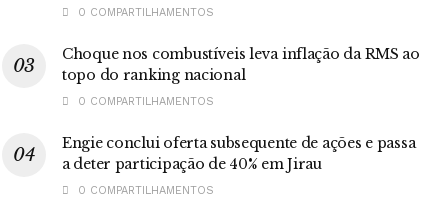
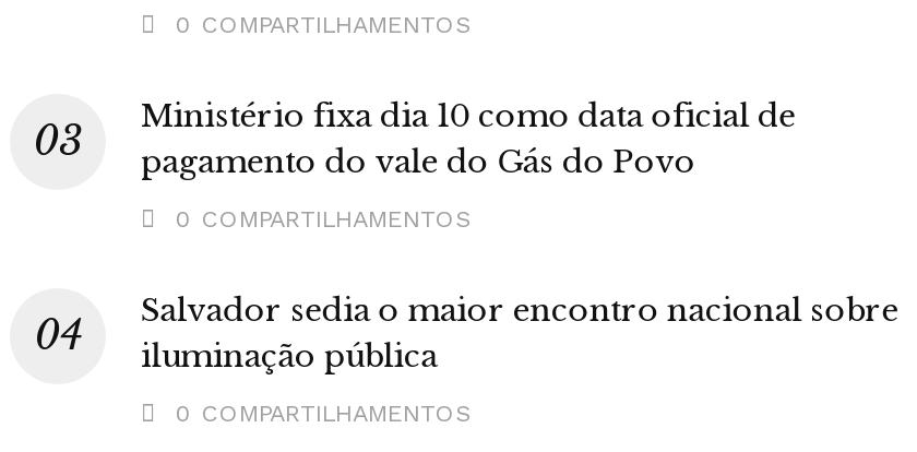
- Choque nos combustíveis leva inflação da RMS ao
- topo do ranking nacional
+ Ministério fixa dia 10 como data oficial de
+ pagamento do vale do Gás do Povo

- Engie conclui oferta subsequente de ações e passa
- a deter participação de 40% em Jirau
+ Salvador sedia o maior encontro nacional sobre
+ iluminação pública
